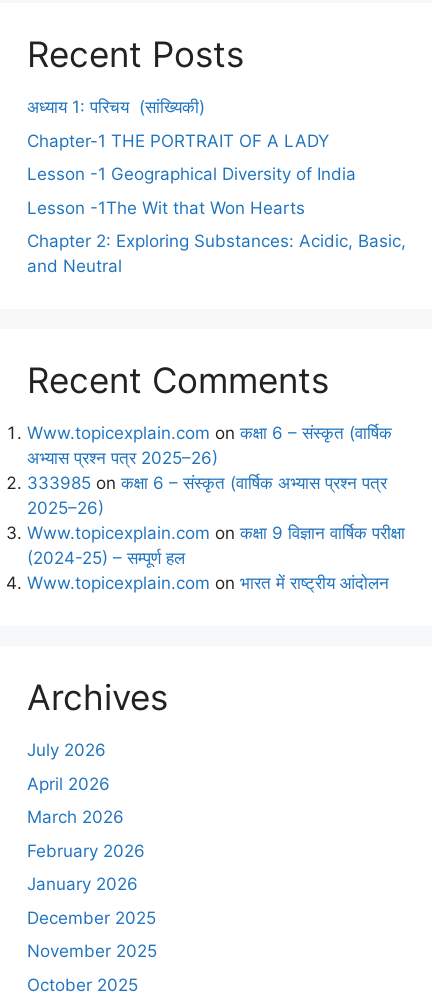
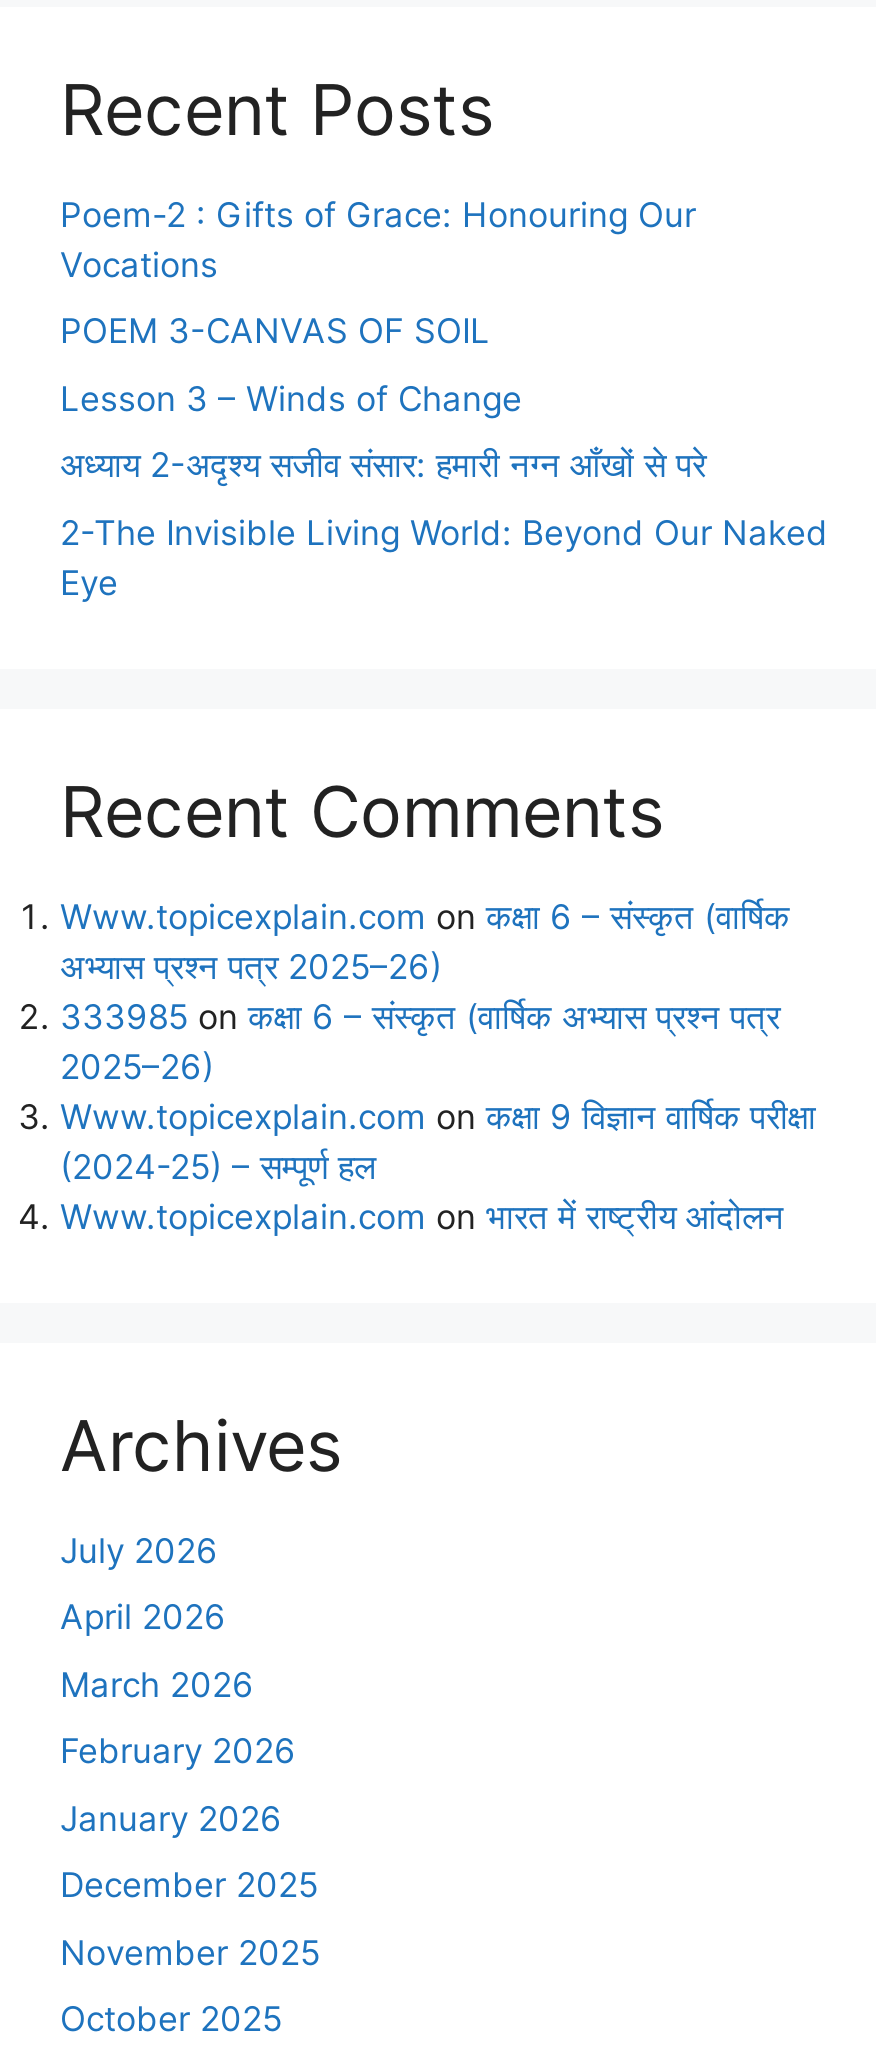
- अध्याय 1: परिचय (सांख्यिकी)
+ Poem-2 : Gifts of Grace: Honouring Our
+ Vocations

- Chapter-1 THE PORTRAIT OF A LADY
+ POEM 3-CANVAS OF SOIL

- Lesson -1 Geographical Diversity of India
+ Lesson 3 – Winds of Change

- Lesson -1The Wit that Won Hearts
+ अध्याय 2-अदृश्य सजीव संसार: हमारी नग्न आँखों से परे

- Chapter 2: Exploring Substances: Acidic, Basic,
- and Neutral
+ 2-The Invisible Living World: Beyond Our Naked
+ Eye
